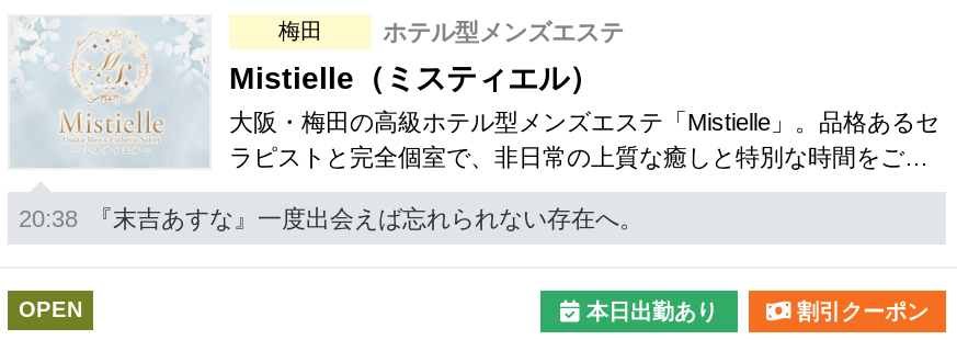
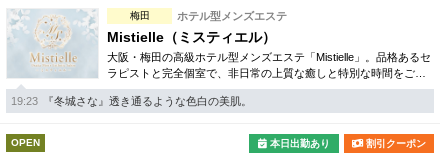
- 20:38 『末吉あすな』一度出会えば忘れられない存在へ。
+ 19:23 『冬城さな』透き通るような色白の美肌。
